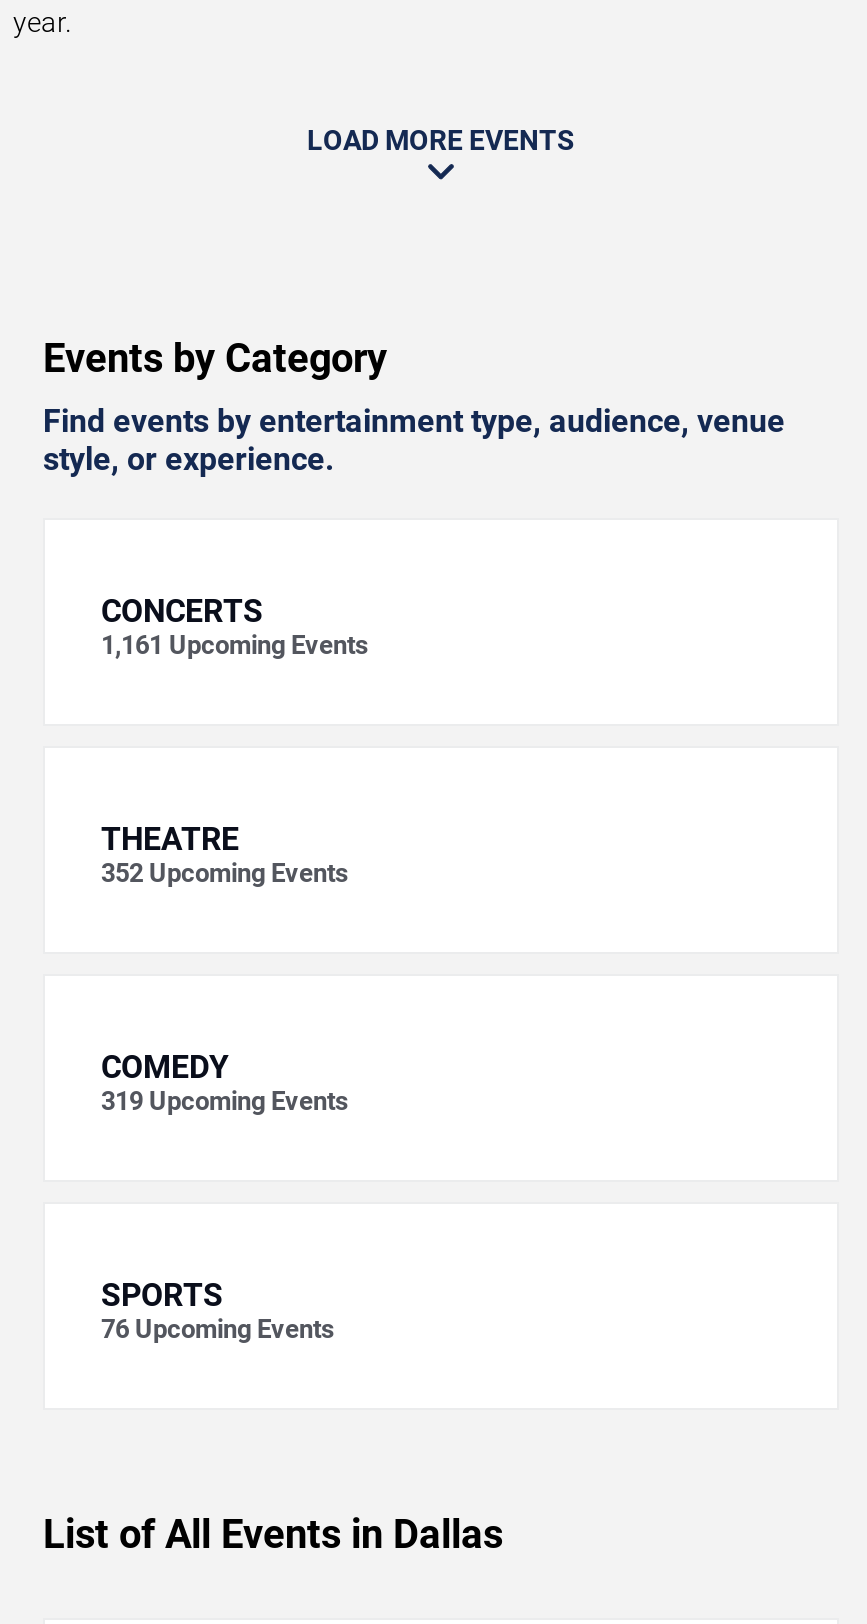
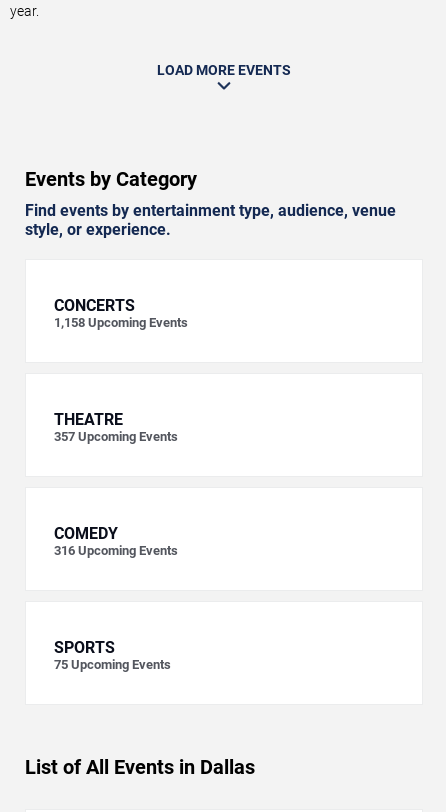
- 1,161 Upcoming Events
+ 1,158 Upcoming Events

- 352 Upcoming Events
+ 357 Upcoming Events

- 319 Upcoming Events
+ 316 Upcoming Events

- 76 Upcoming Events
+ 75 Upcoming Events
